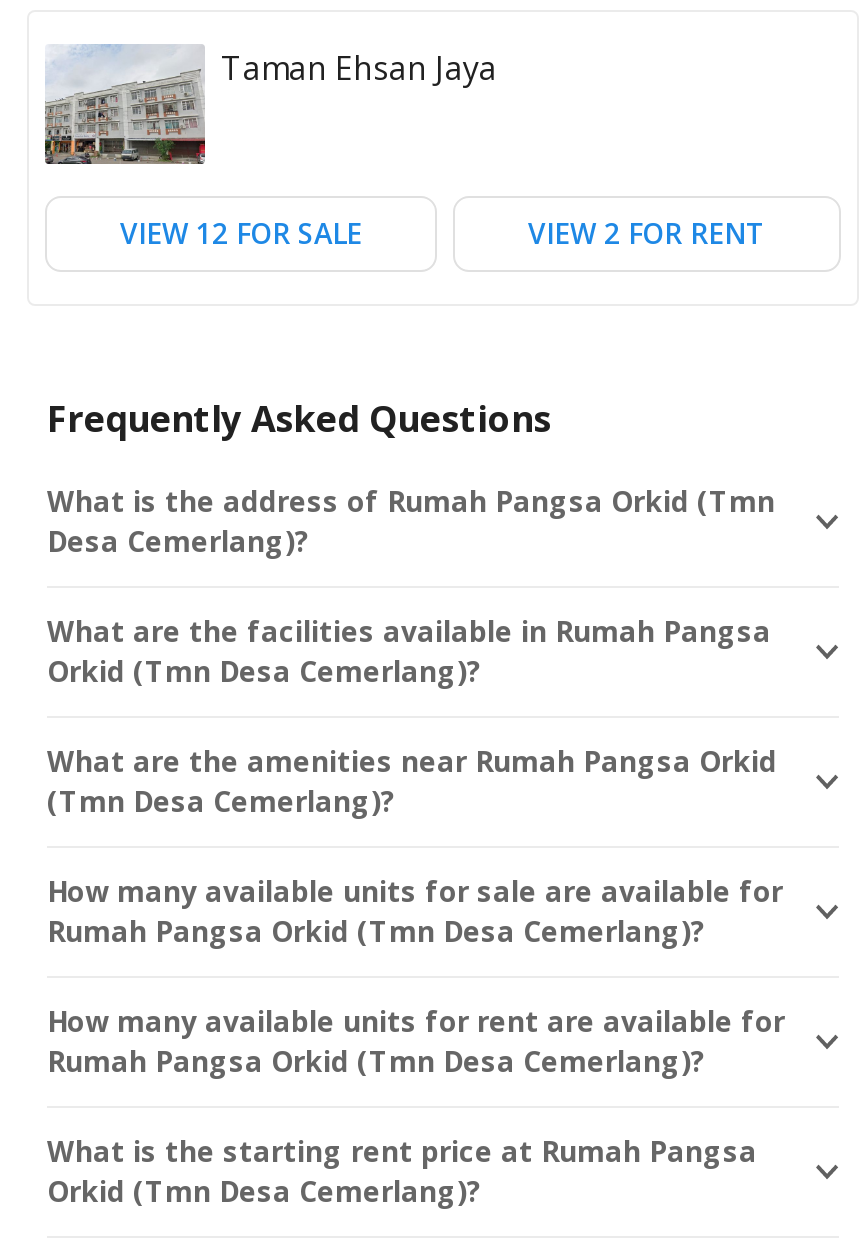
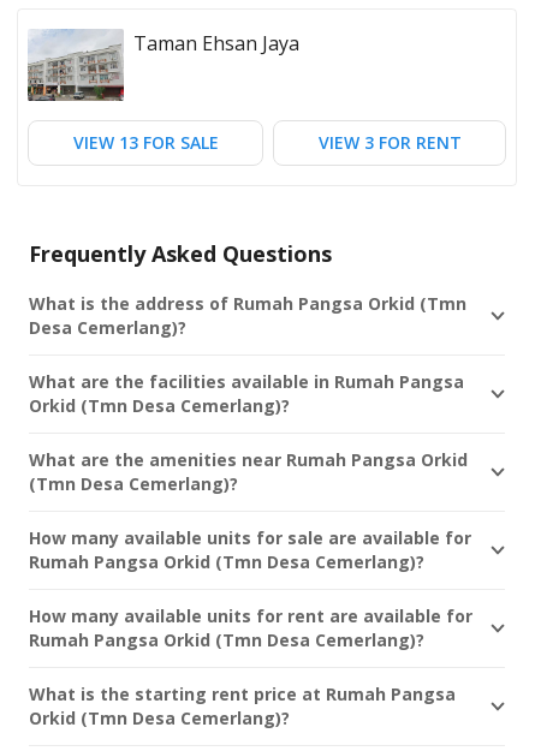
- VIEW 12 FOR SALE
+ VIEW 13 FOR SALE

- VIEW 2 FOR RENT
+ VIEW 3 FOR RENT
